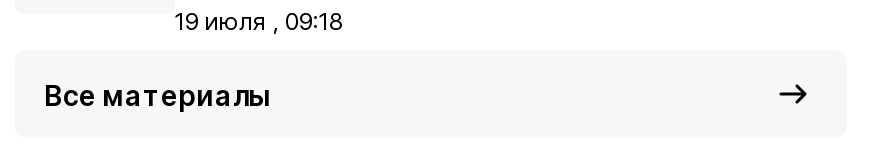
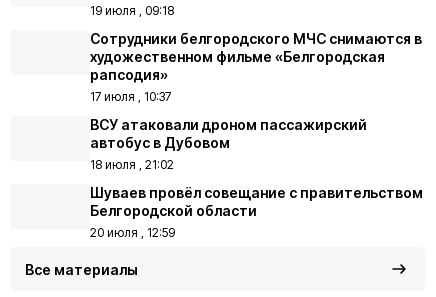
+ Сотрудники белгородского МЧС снимаются в
+ художественном фильме «Белгородская
+ рапсодия»
+ 17 июля , 10:37
+ ВСУ атаковали дроном пассажирский
+ автобус в Дубовом
+ 18 июля , 21:02
+ Шуваев провёл совещание с правительством
+ Белгородской области
+ 20 июля , 12:59
